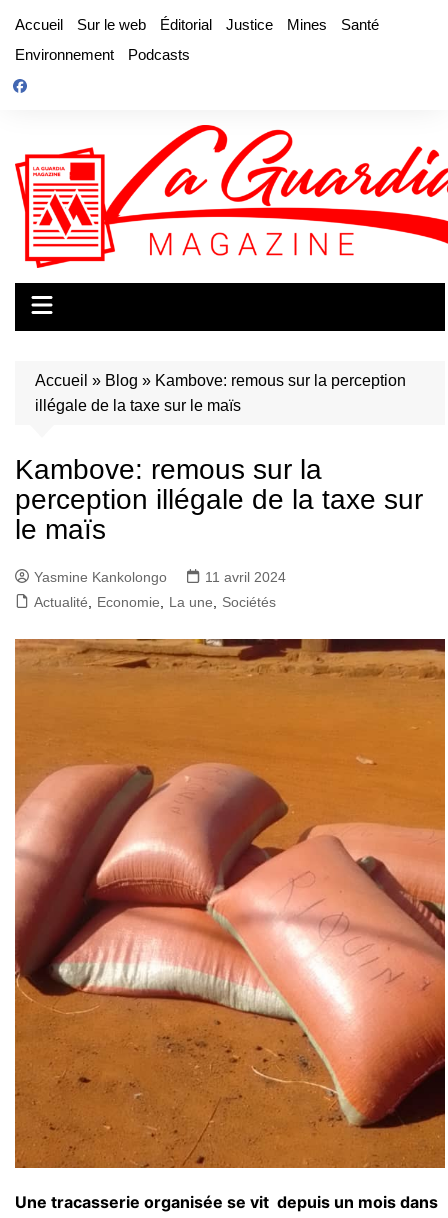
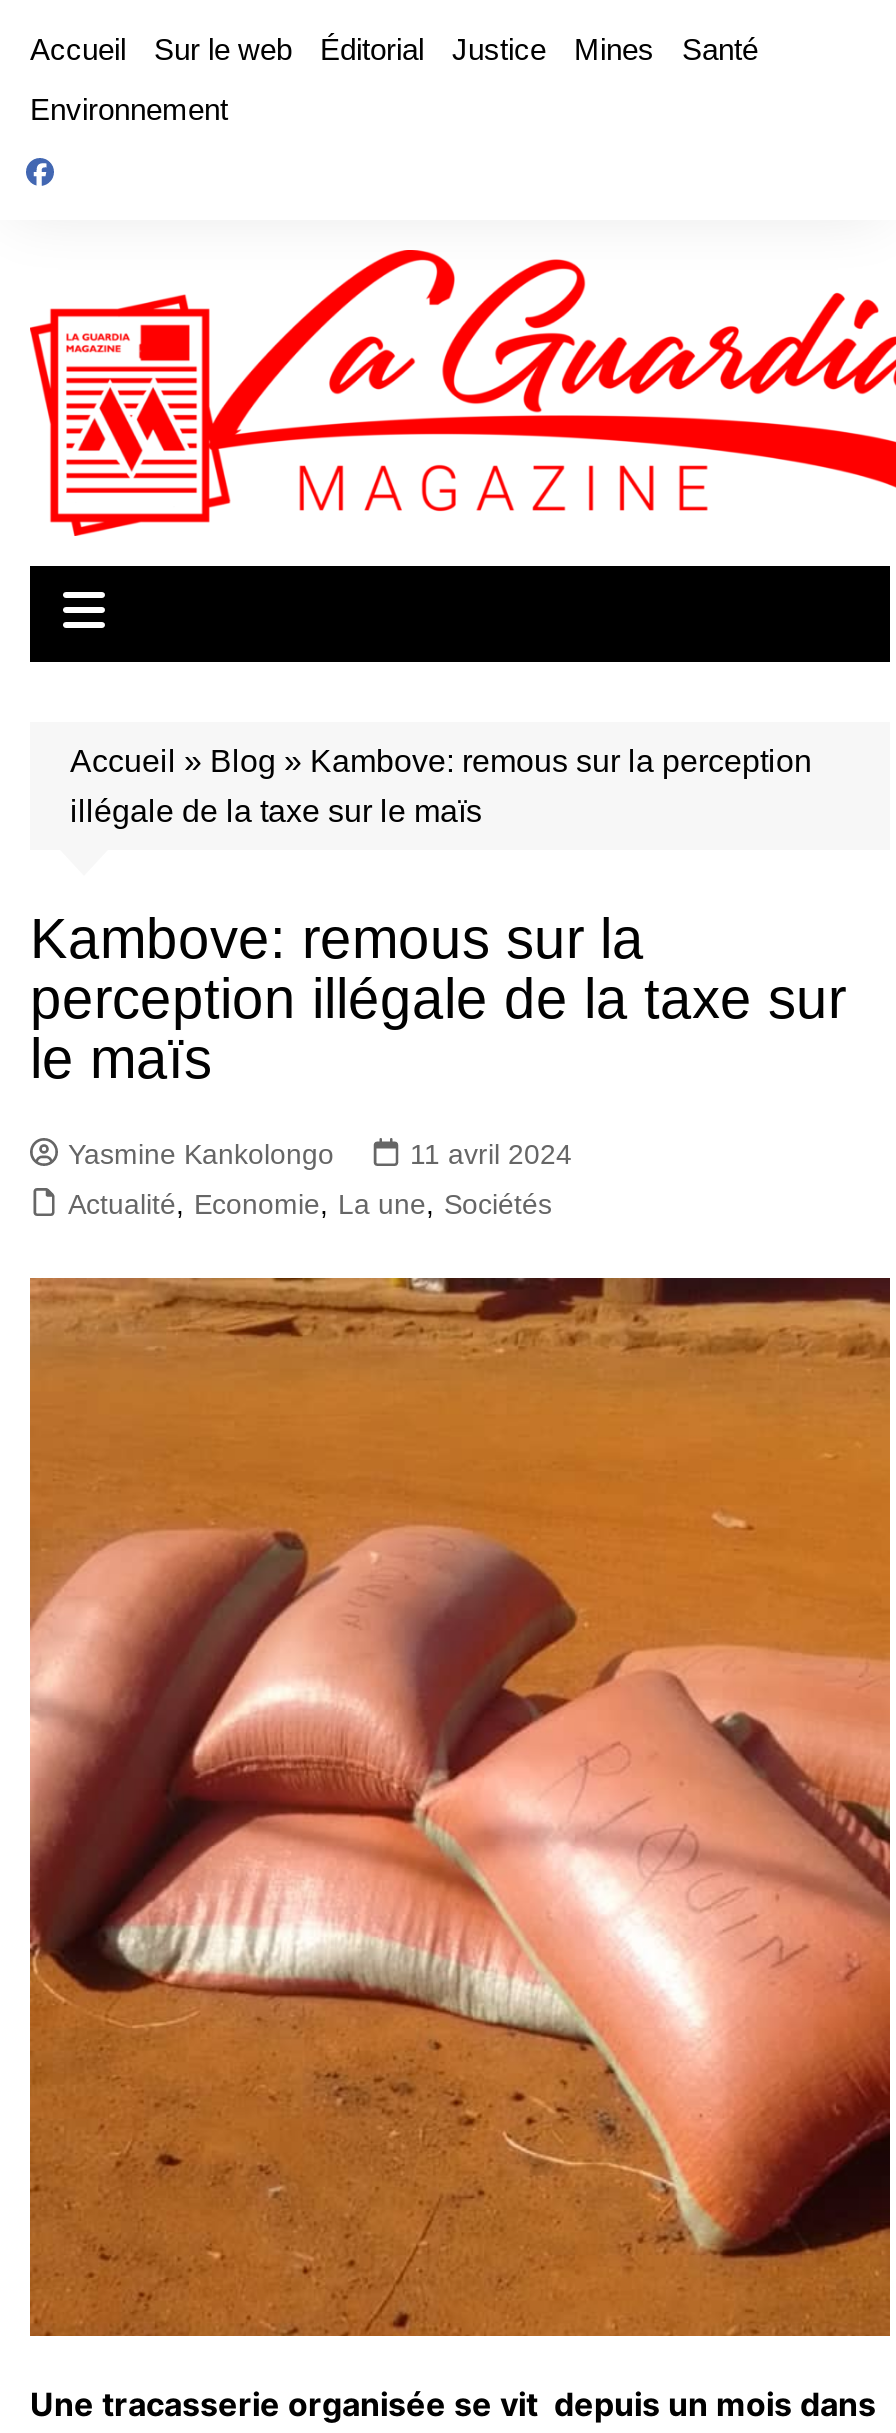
- Podcasts
